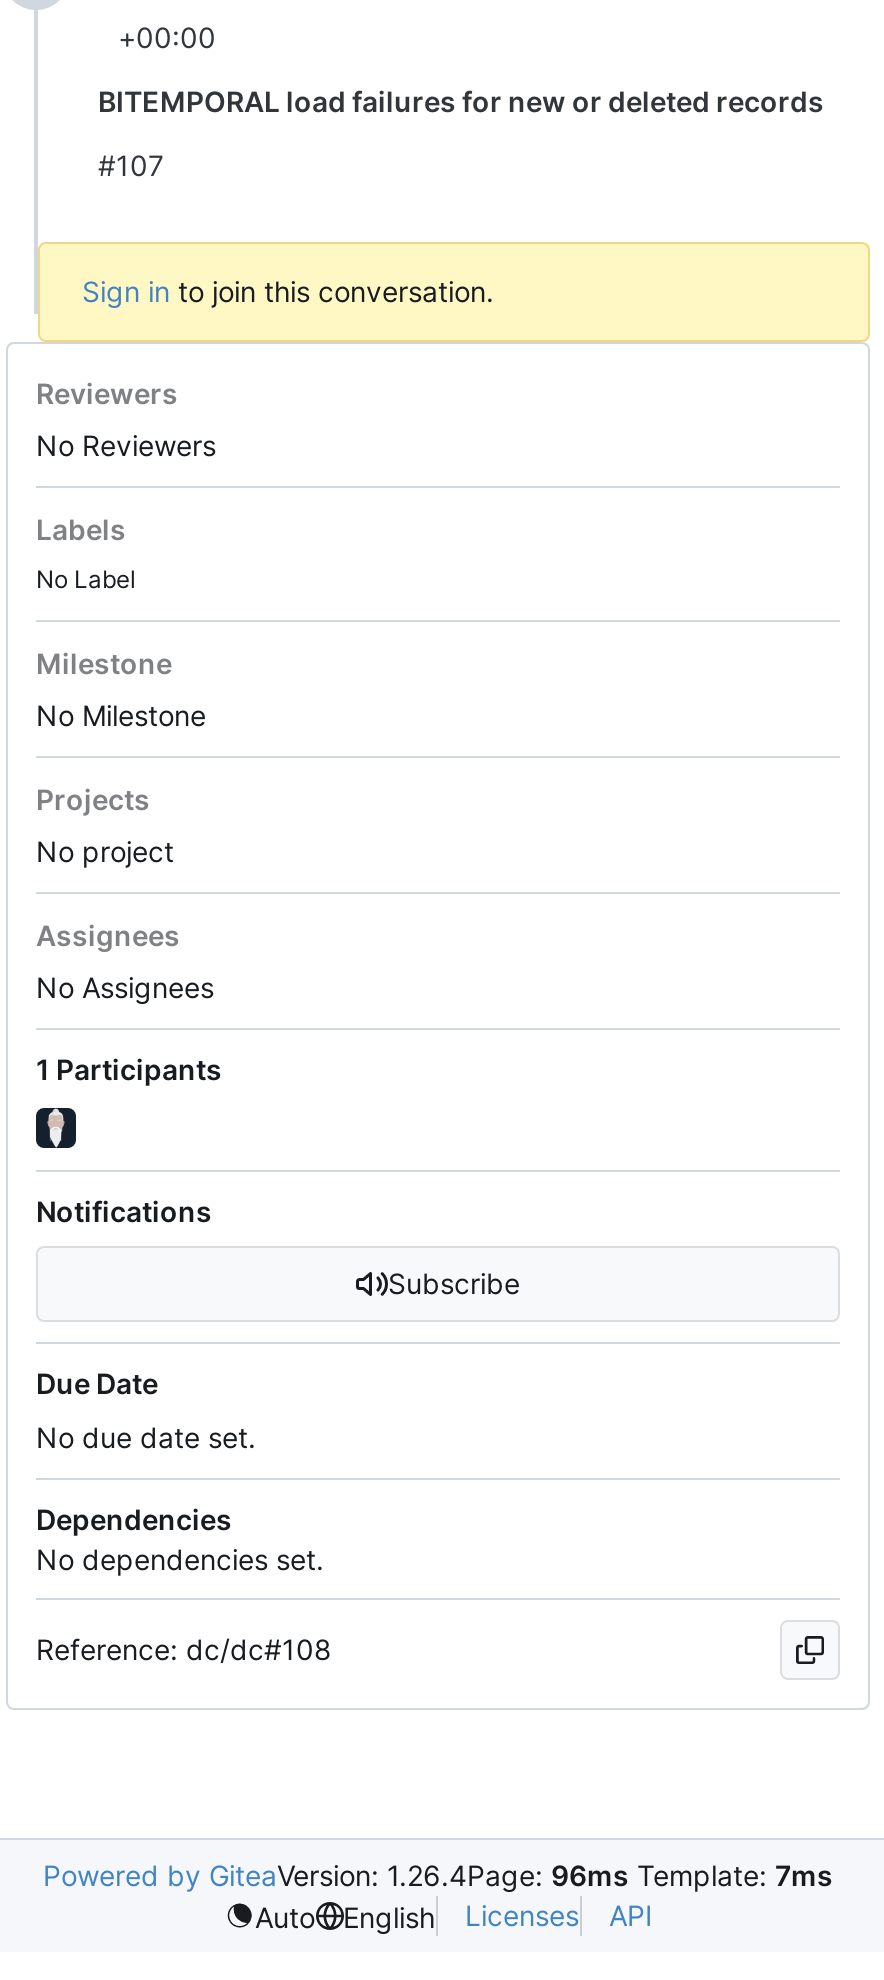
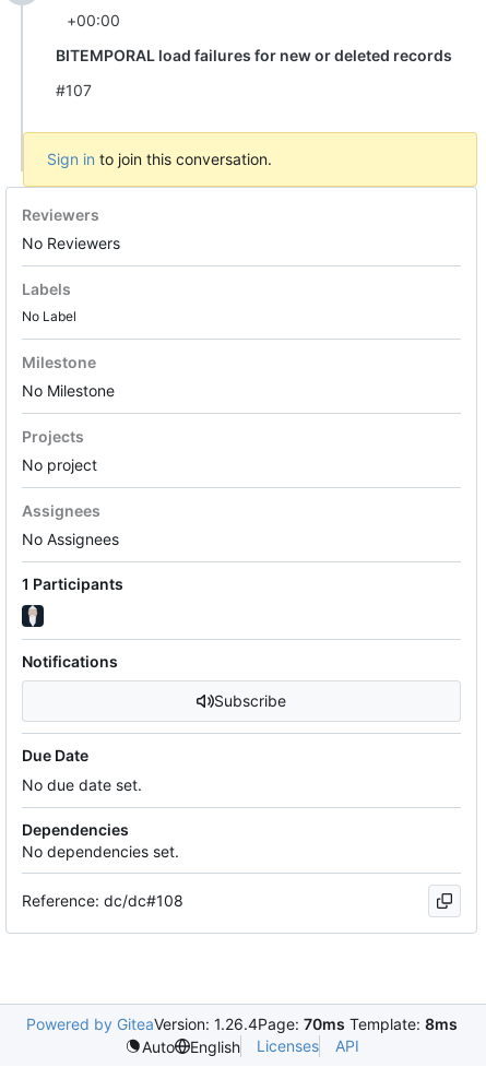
- Powered by GiteaVersion: 1.26.4Page: 96ms Template: 7ms
+ Powered by GiteaVersion: 1.26.4Page: 70ms Template: 8ms
